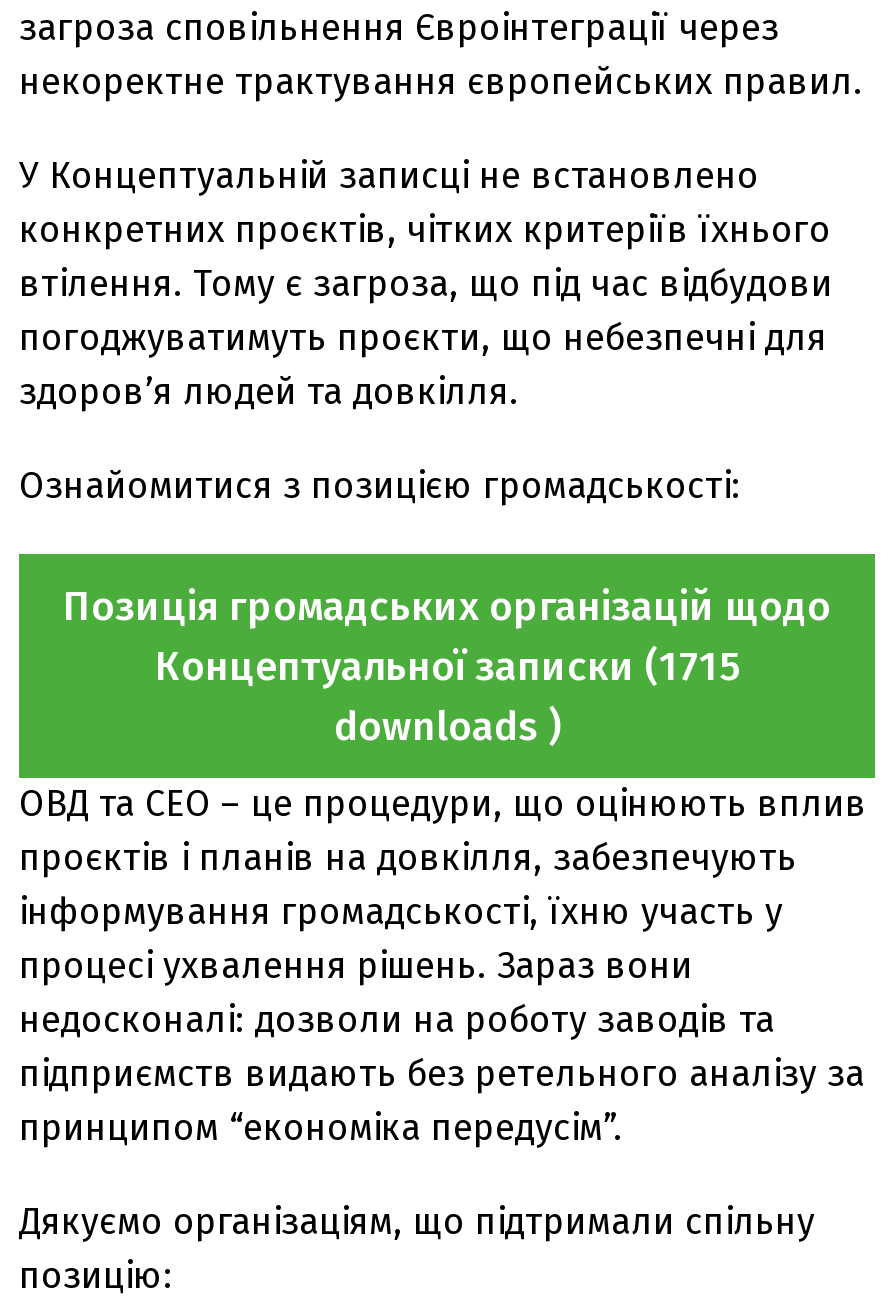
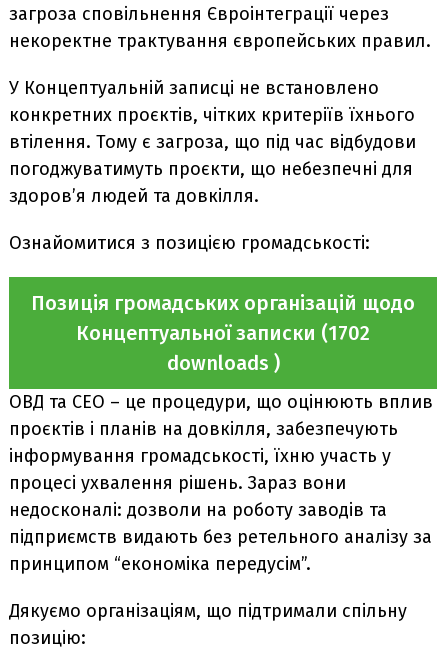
- Концептуальної записки (1715
+ Концептуальної записки (1702
